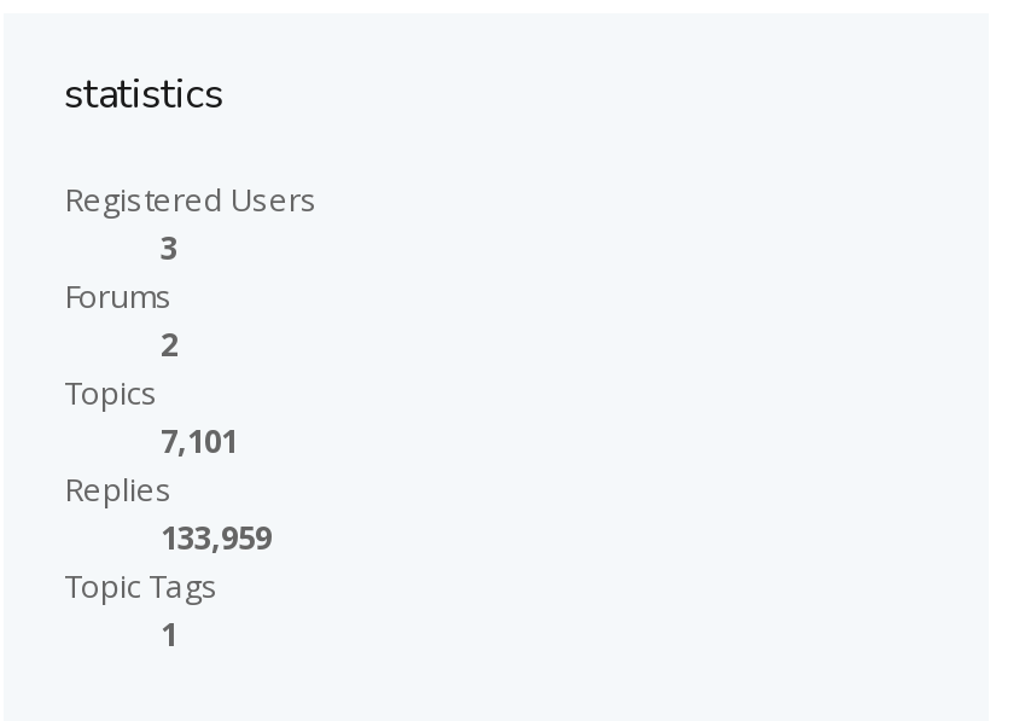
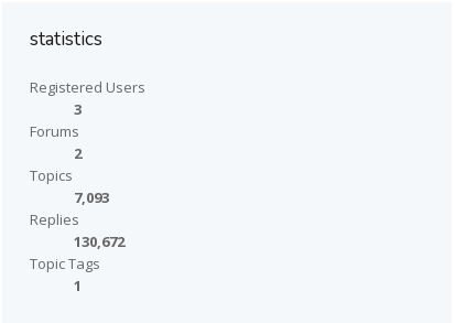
- 7,101
+ 7,093

- 133,959
+ 130,672
